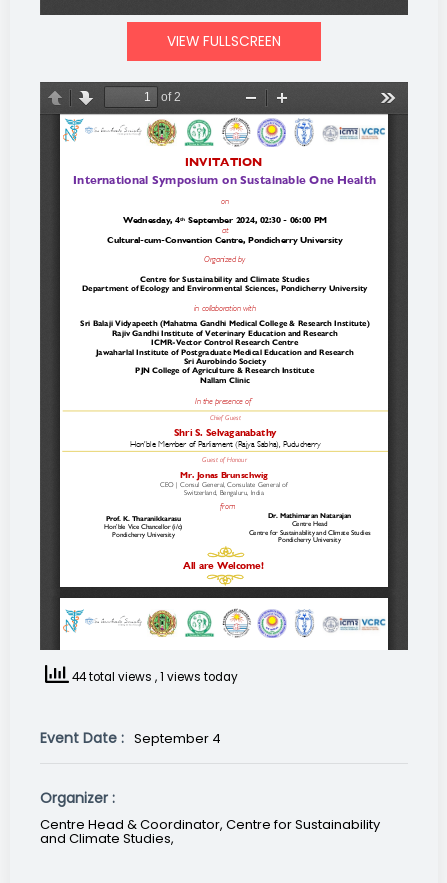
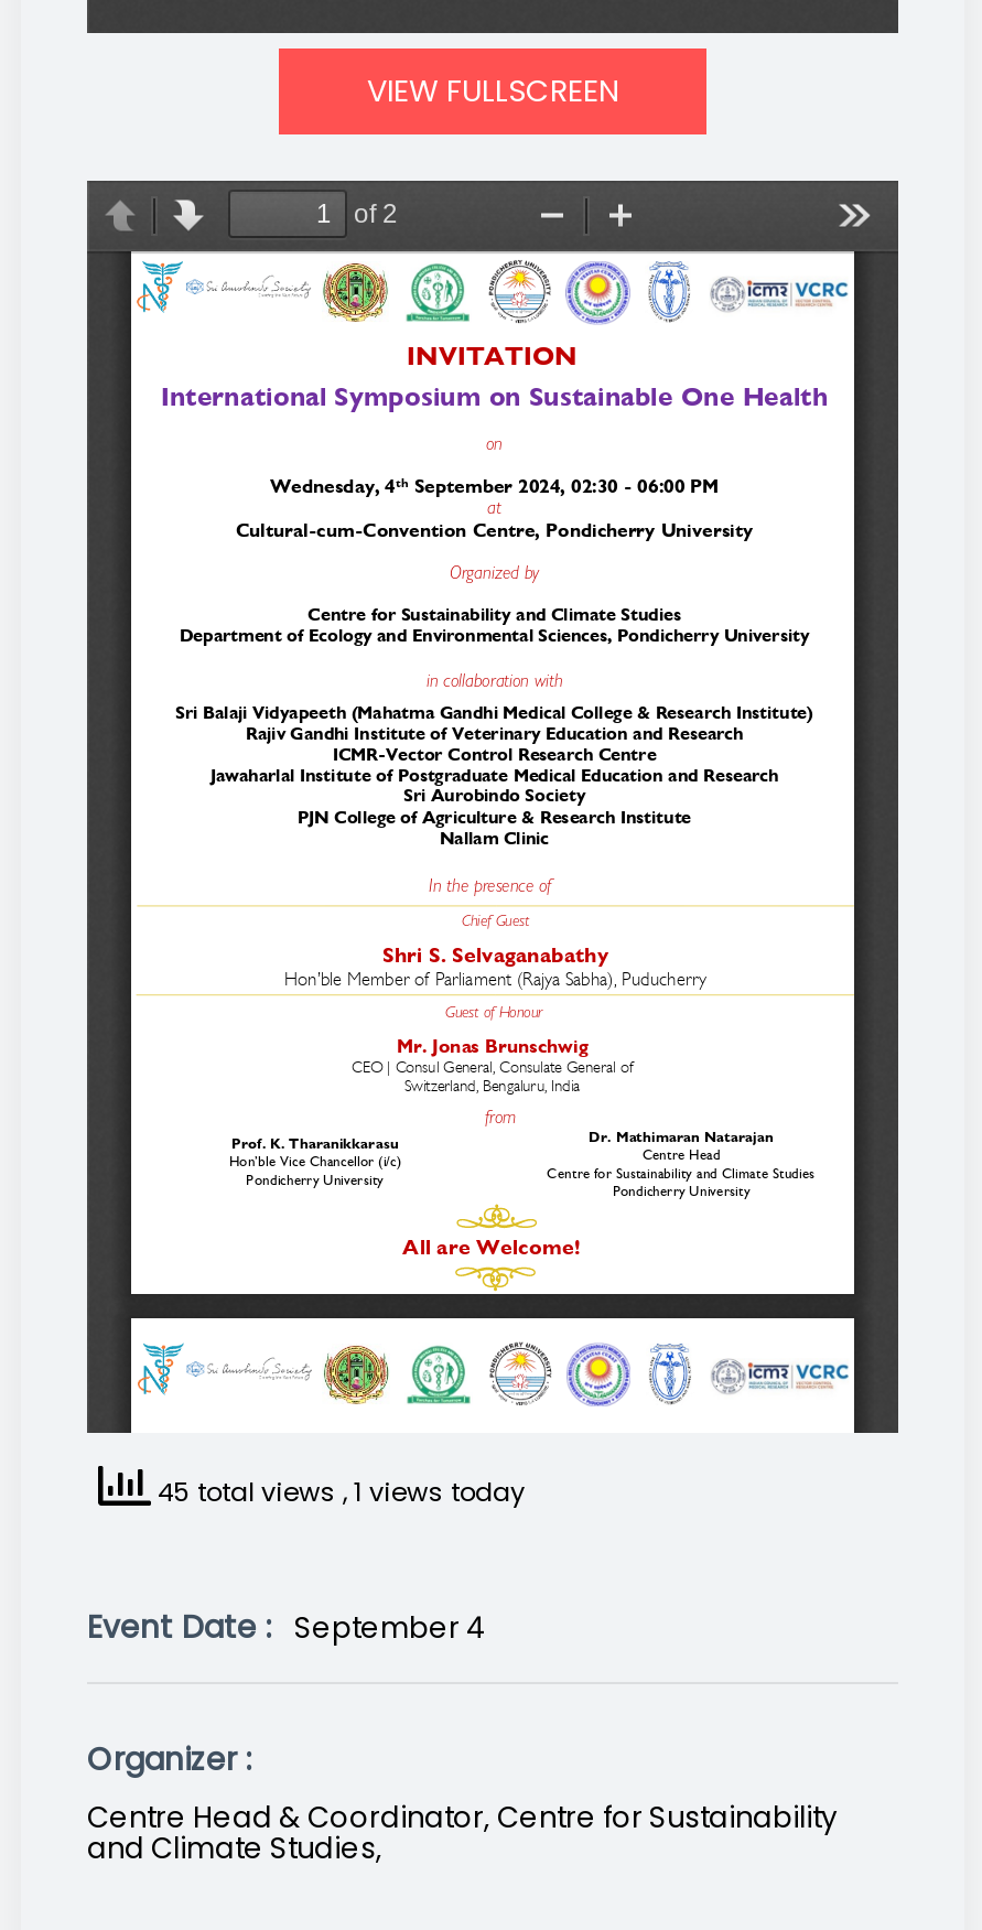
- 44 total views, 1 views today
+ 45 total views, 1 views today
